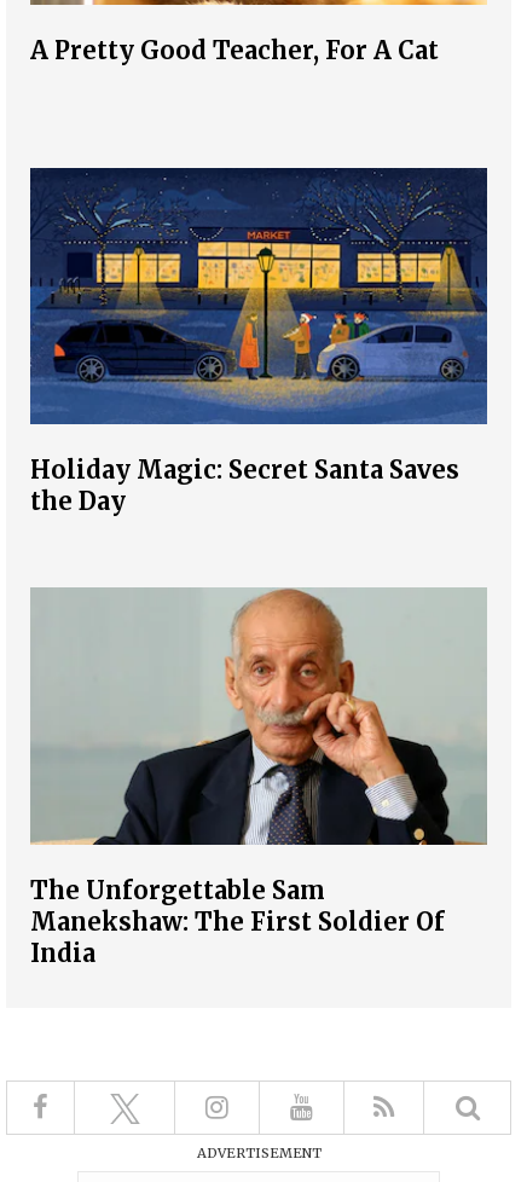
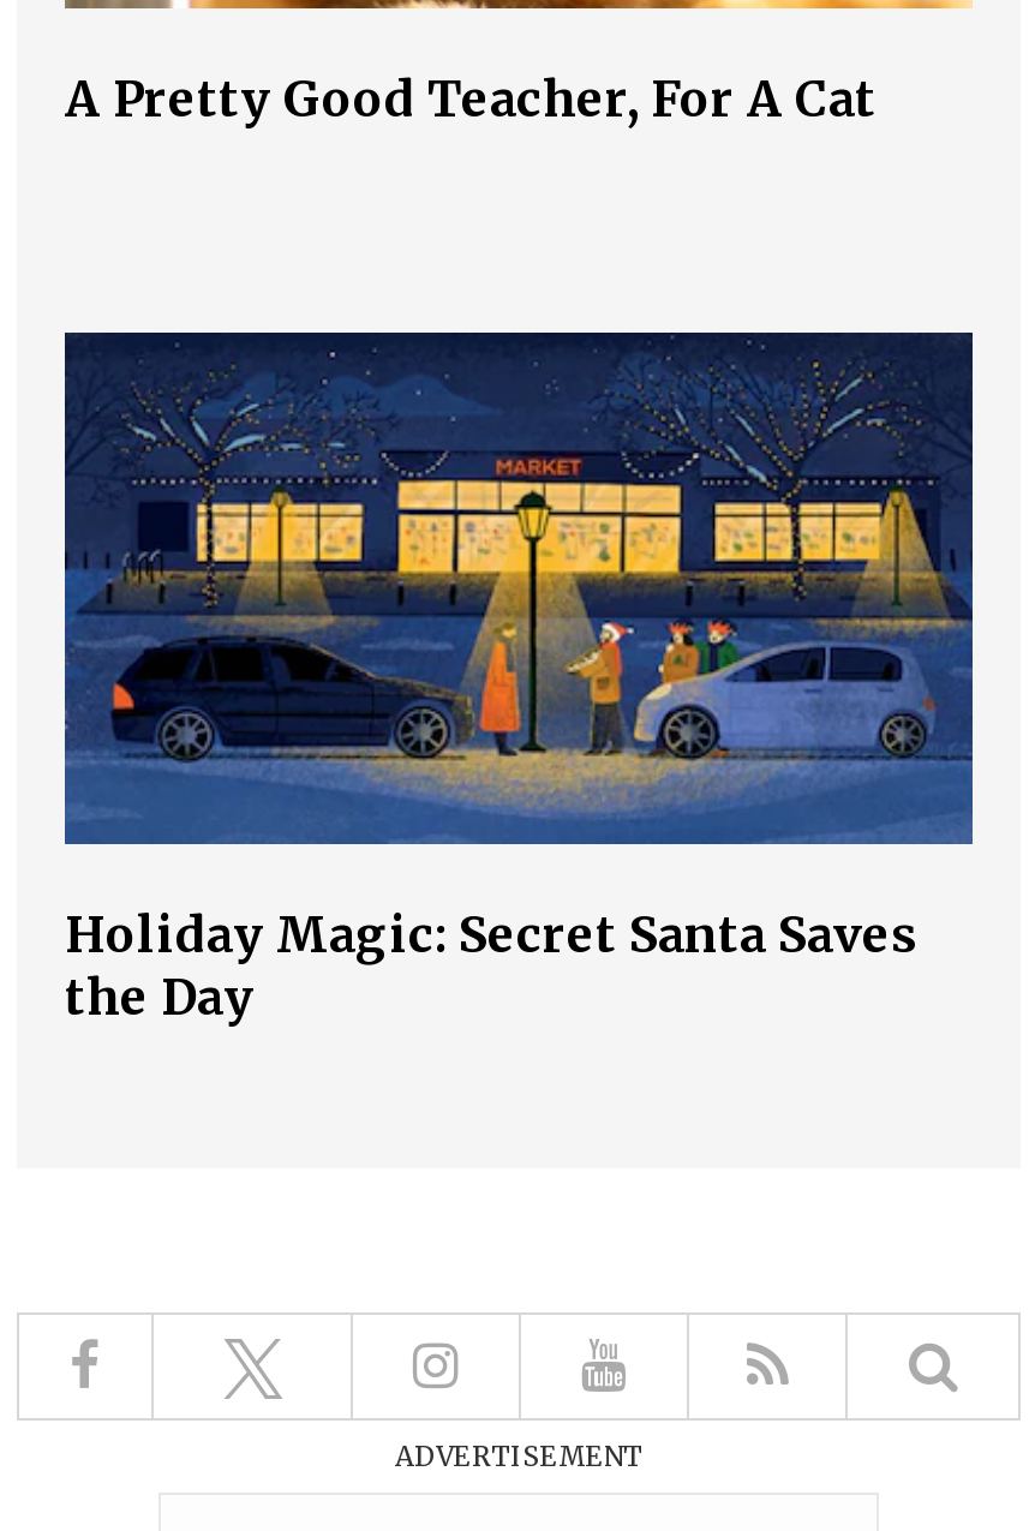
- [image]
- The Unforgettable Sam
- Manekshaw: The First Soldier Of
- India
